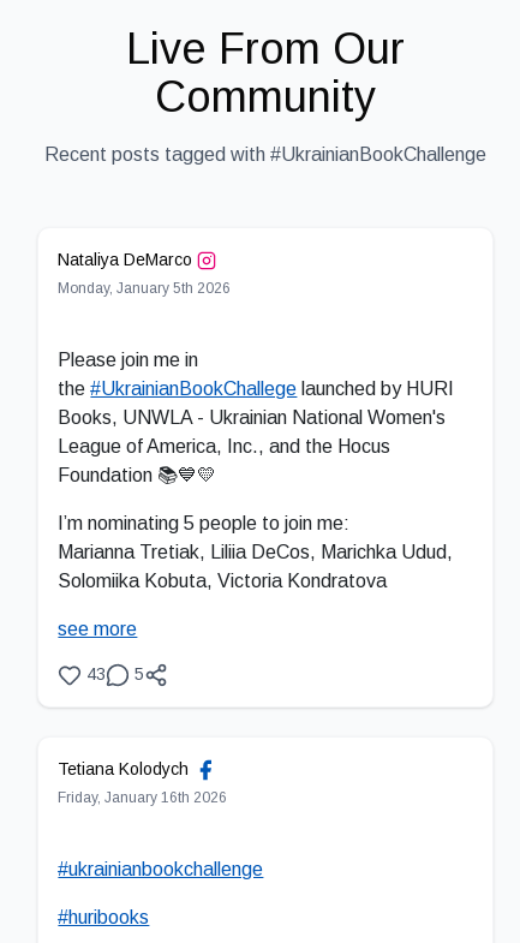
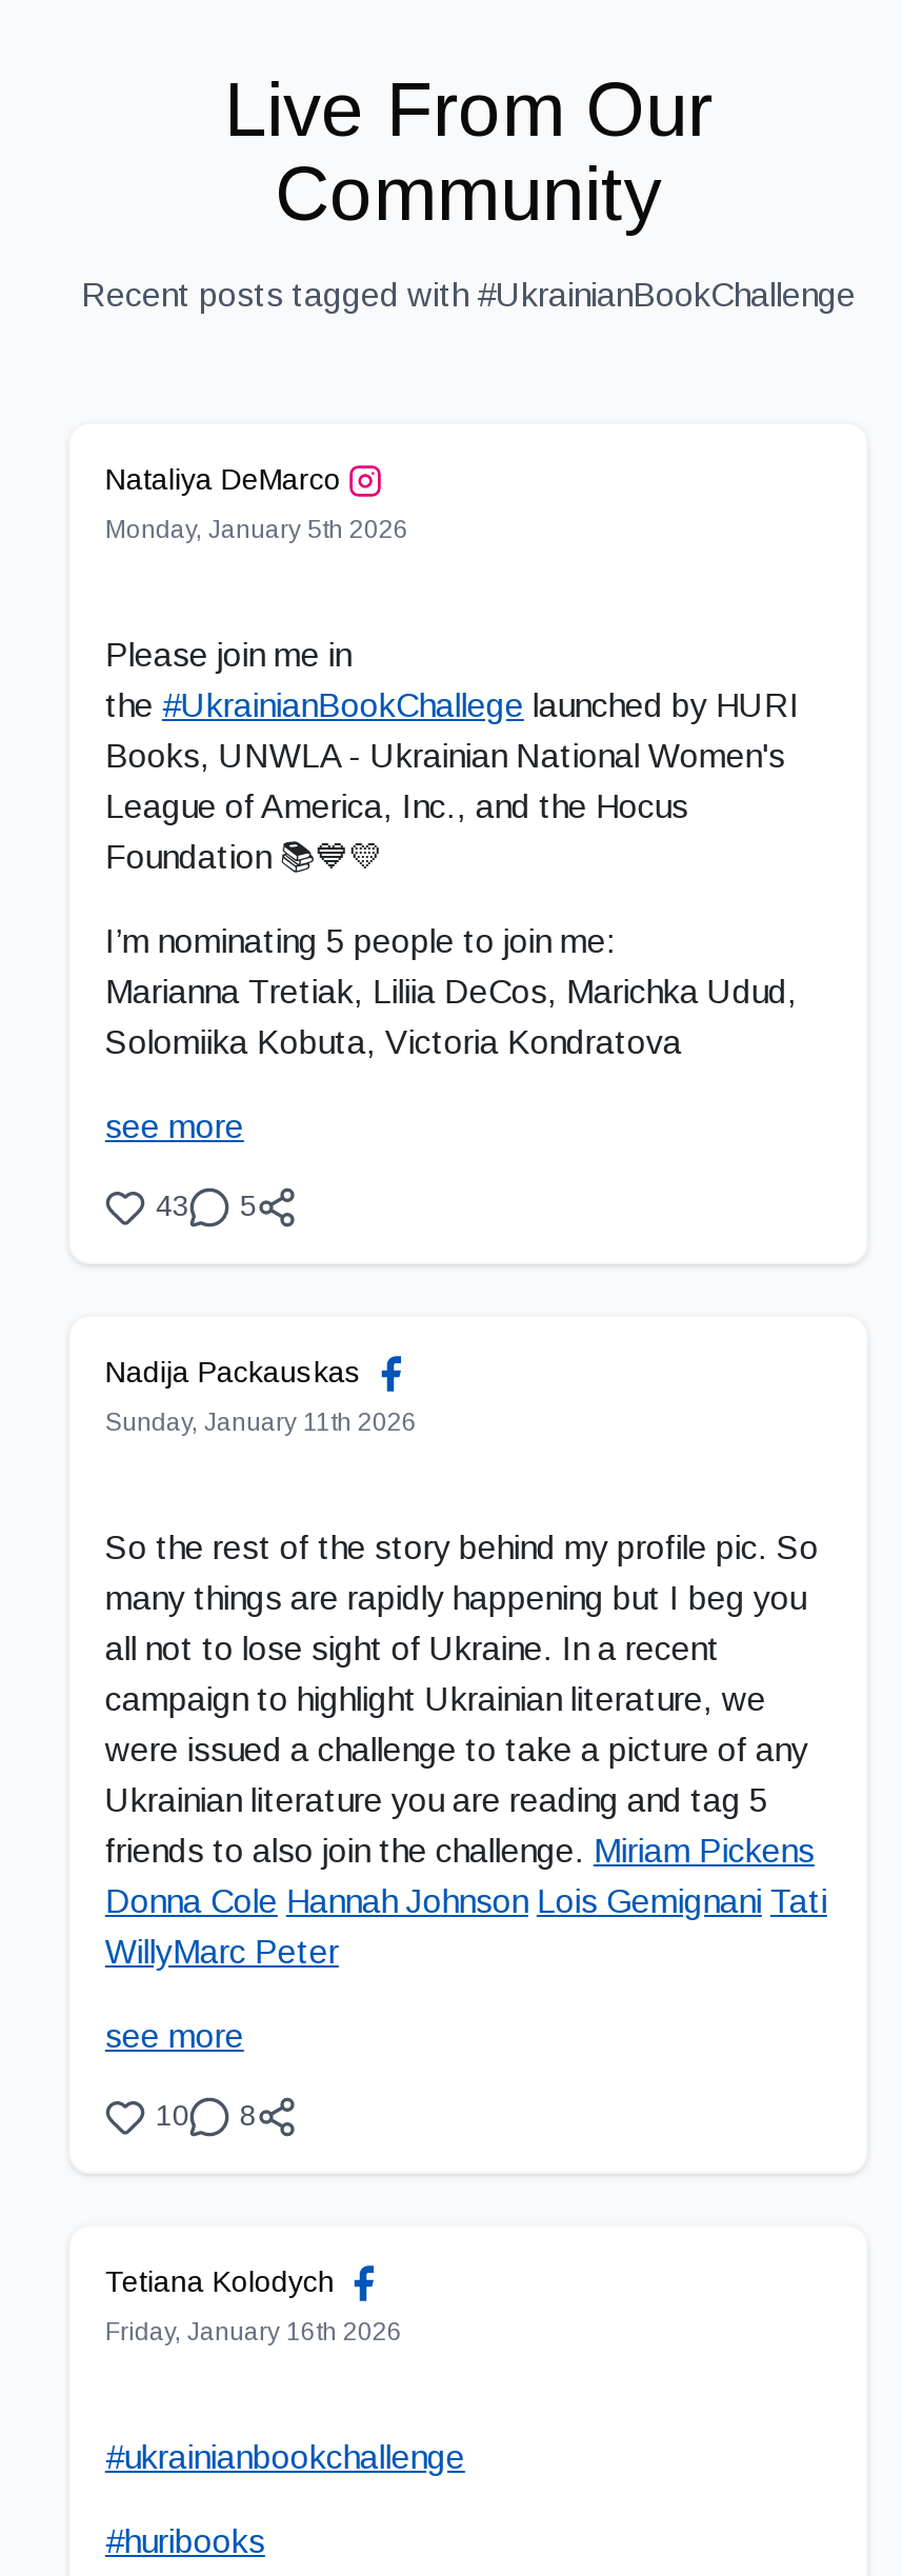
+ Nadija Packauskas
+ Sunday, January 11th 2026

+ So the rest of the story behind my profile pic. So
+ many things are rapidly happening but I beg you
+ all not to lose sight of Ukraine. In a recent
+ campaign to highlight Ukrainian literature, we
+ were issued a challenge to take a picture of any
+ Ukrainian literature you are reading and tag 5
+ friends to also join the challenge. Miriam Pickens
+ Donna Cole Hannah Johnson Lois Gemignani Tati
+ WillyMarc Peter
+ see more
+ 10
+ 8
